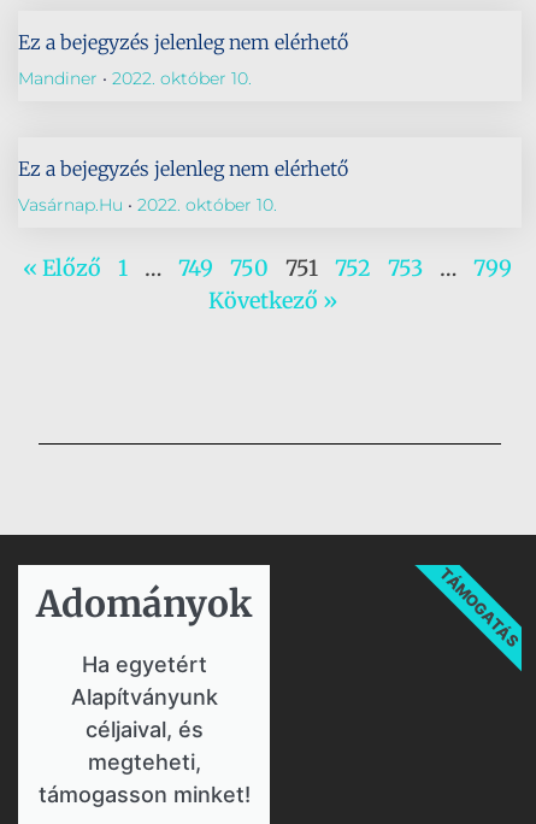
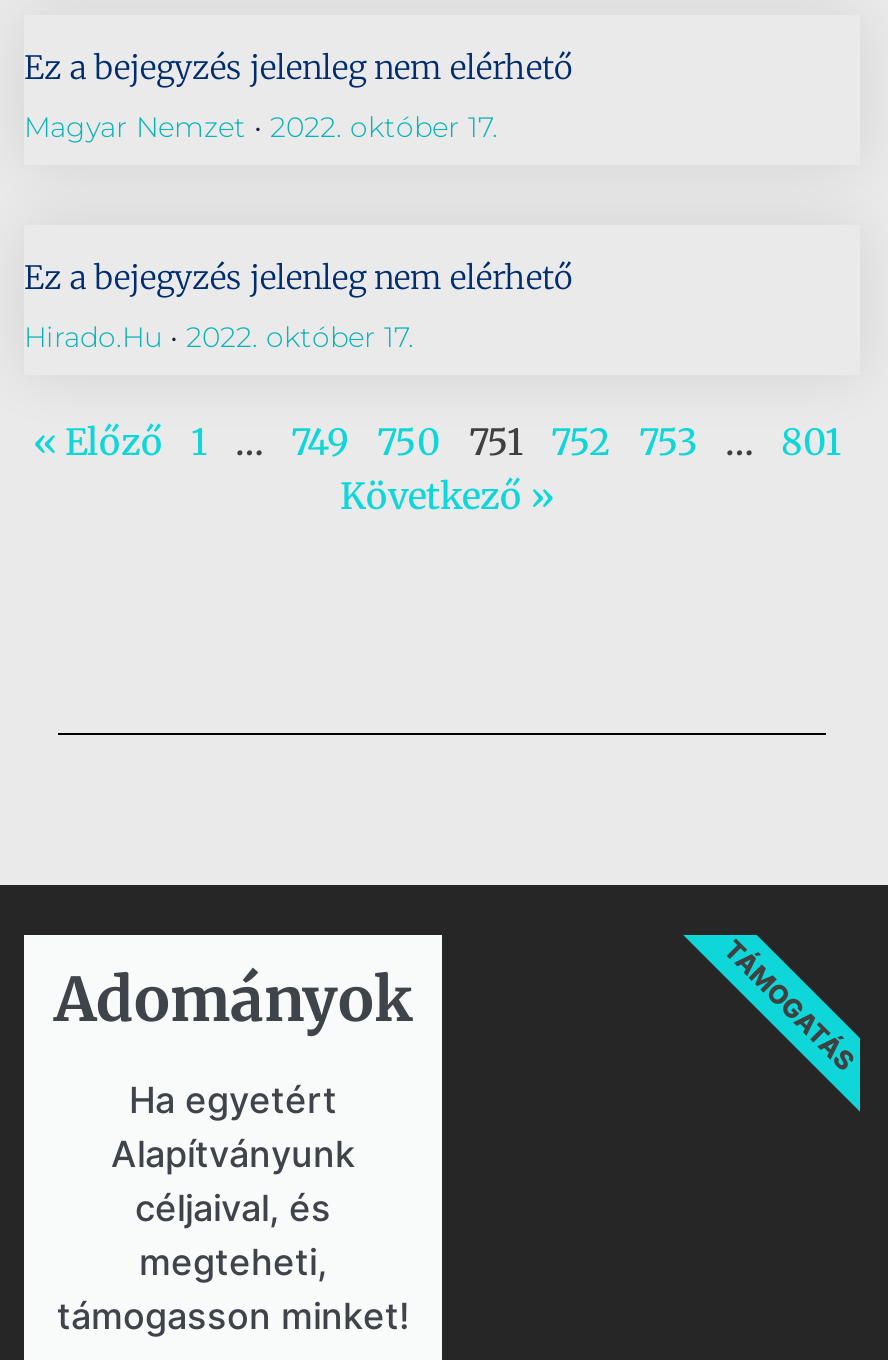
- Mandiner 2022. október 10.
+ Magyar Nemzet 2022. október 17.

- Vasárnap.hu 2022. október 10.
+ Hirado.hu 2022. október 17.

- 799
+ 801
